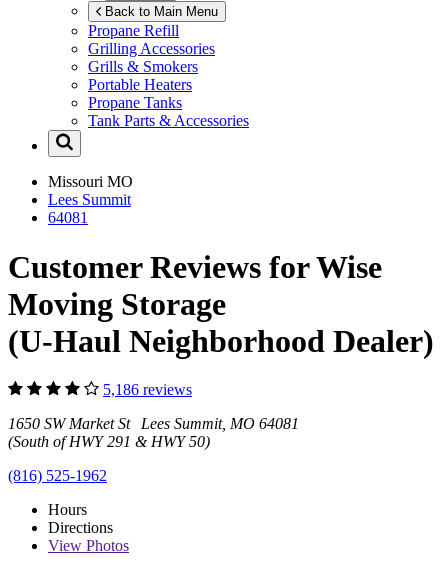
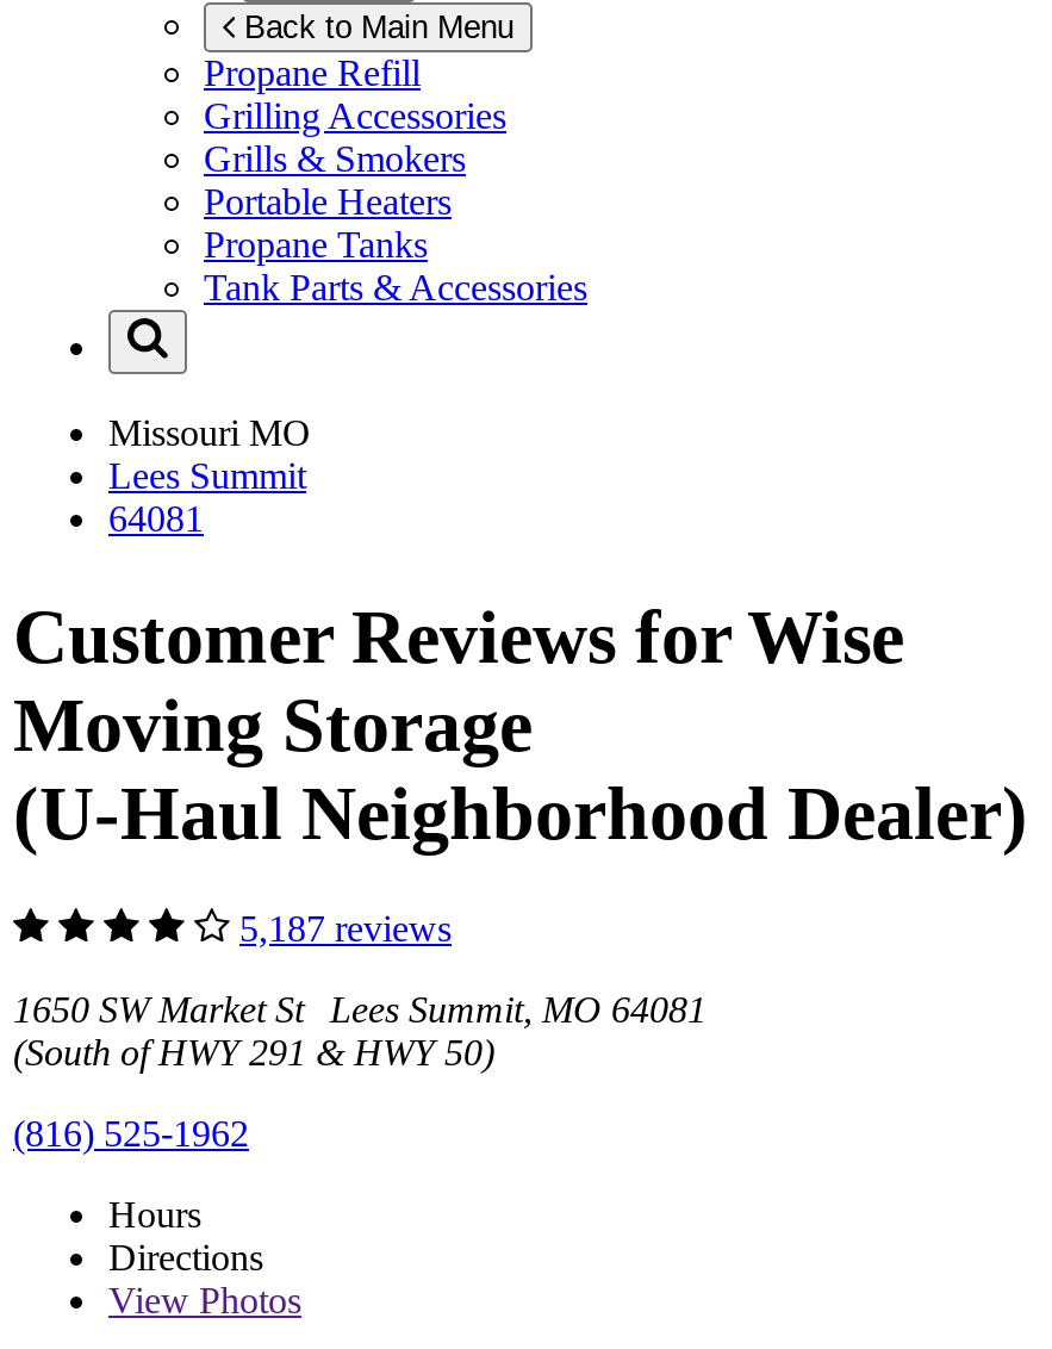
- 5,186 reviews
+ 5,187 reviews
